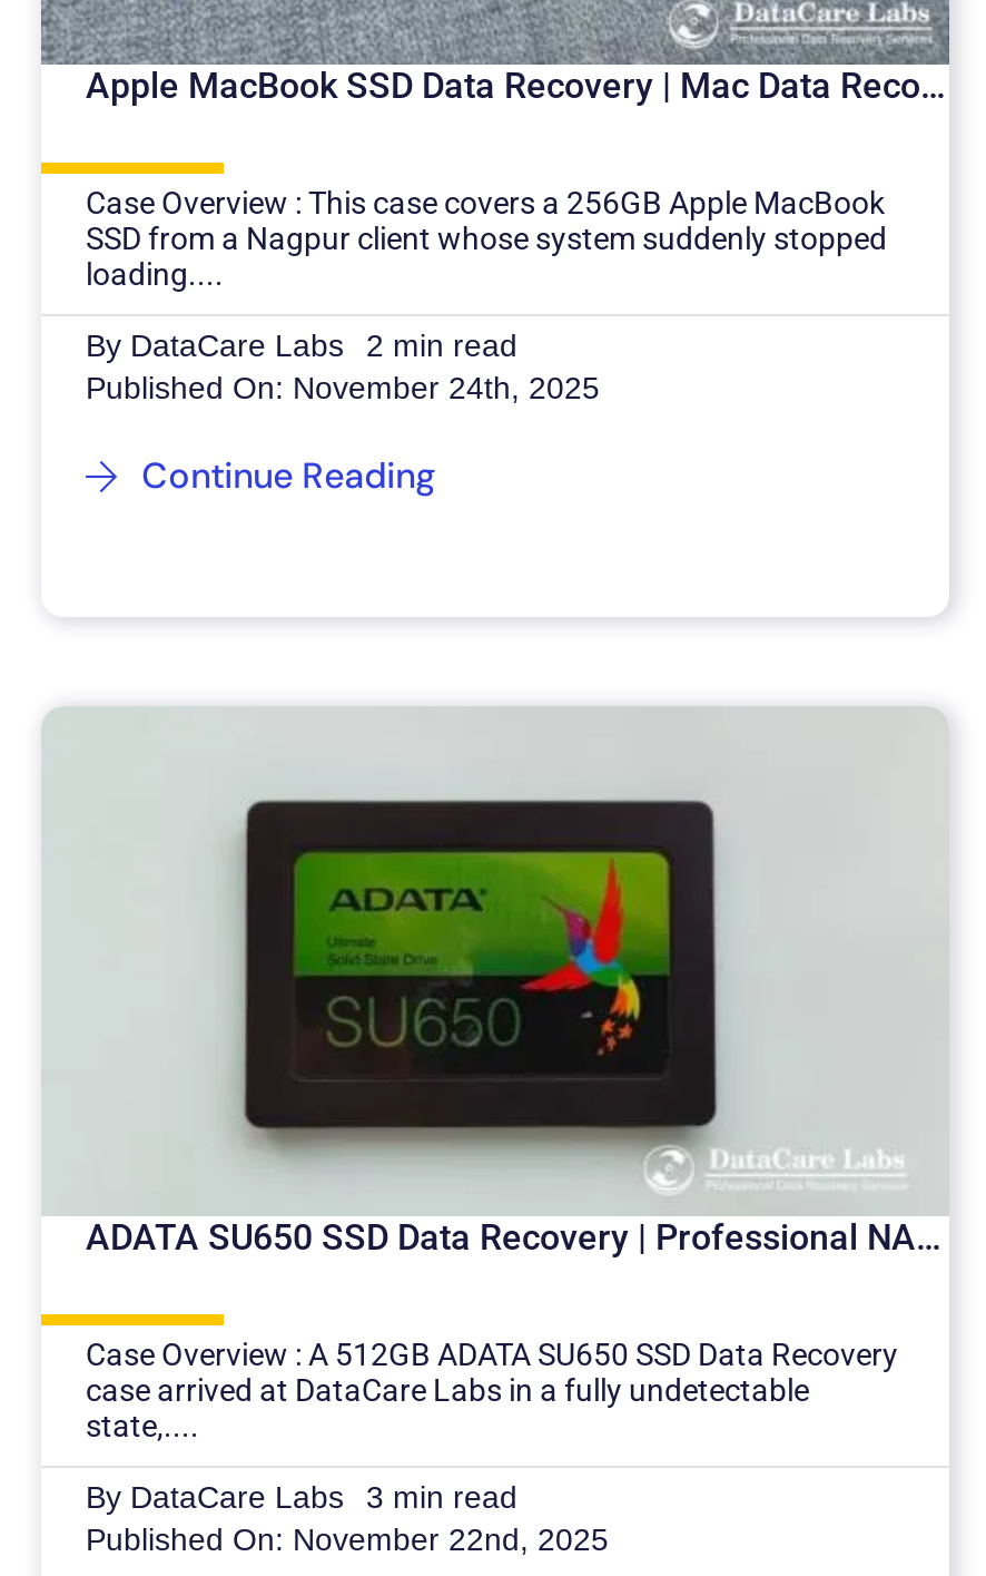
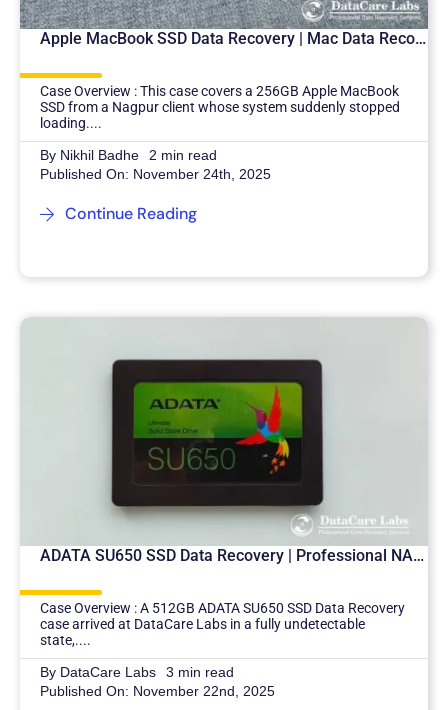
- By DataCare Labs
+ By Nikhil Badhe
